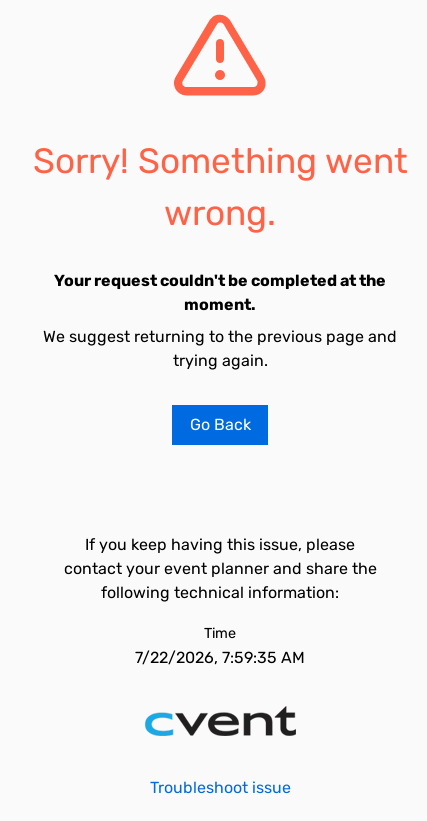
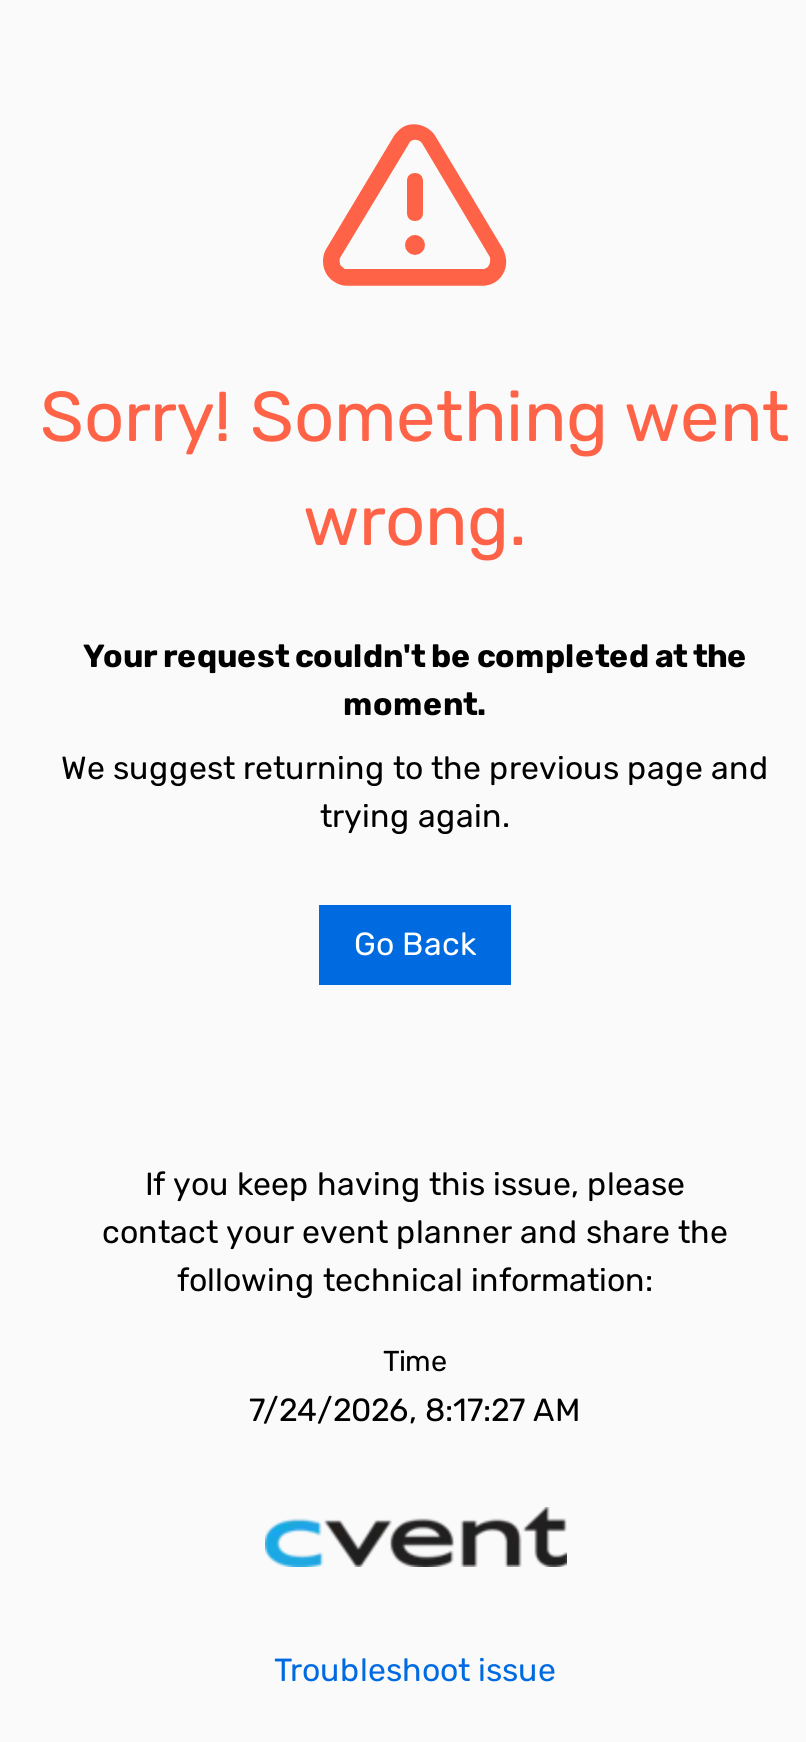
- 7/22/2026, 7:59:35 AM
+ 7/24/2026, 8:17:27 AM
